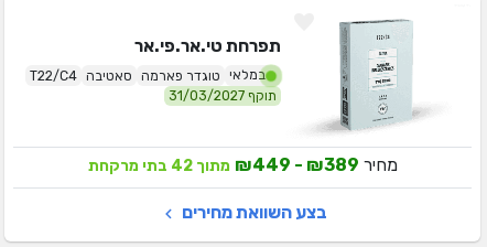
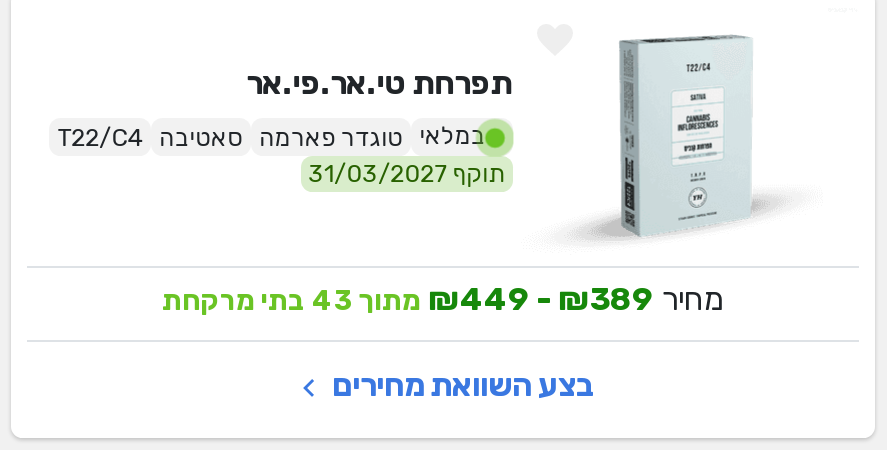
- מחיר ₪389 - ₪449 מתוך 42 בתי מרקחת
+ מחיר ₪389 - ₪449 מתוך 43 בתי מרקחת
